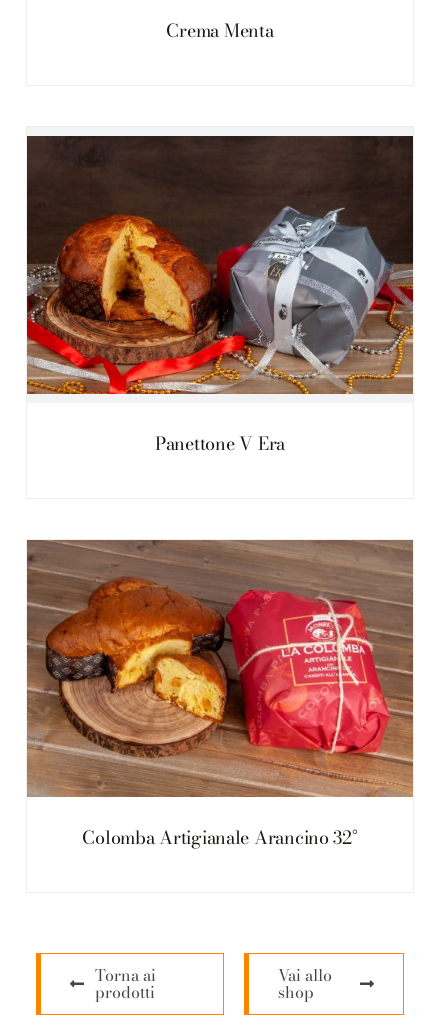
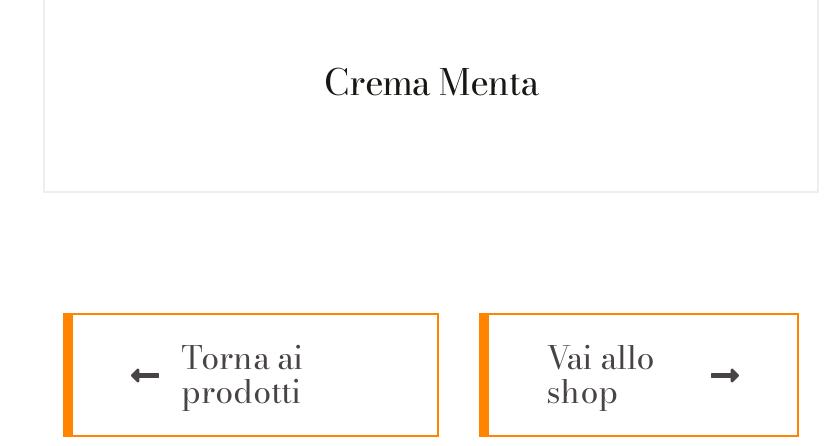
- [image]
- Panettone V Era

- [image]
- Colomba Artigianale Arancino 32°
